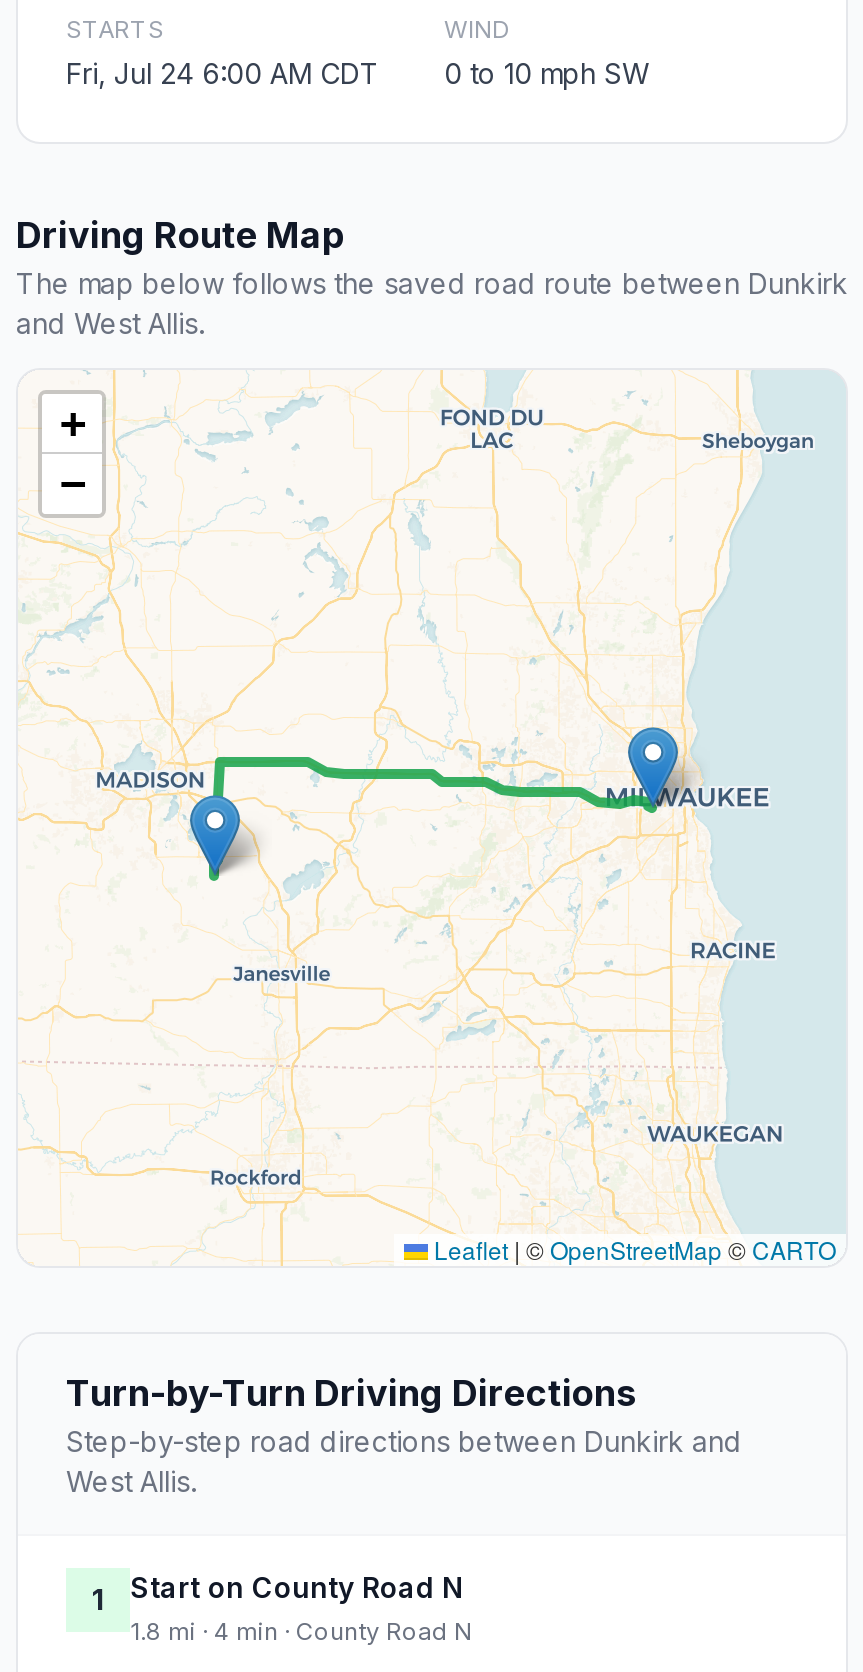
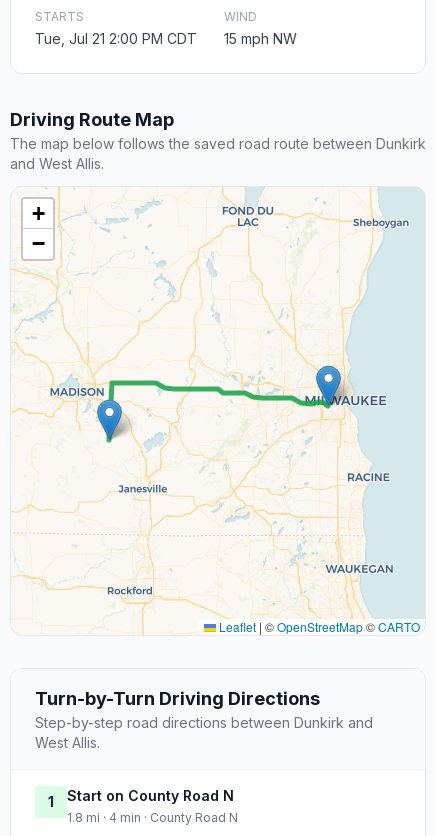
- Fri, Jul 24 6:00 AM CDT
+ Tue, Jul 21 2:00 PM CDT

- 0 to 10 mph SW
+ 15 mph NW
